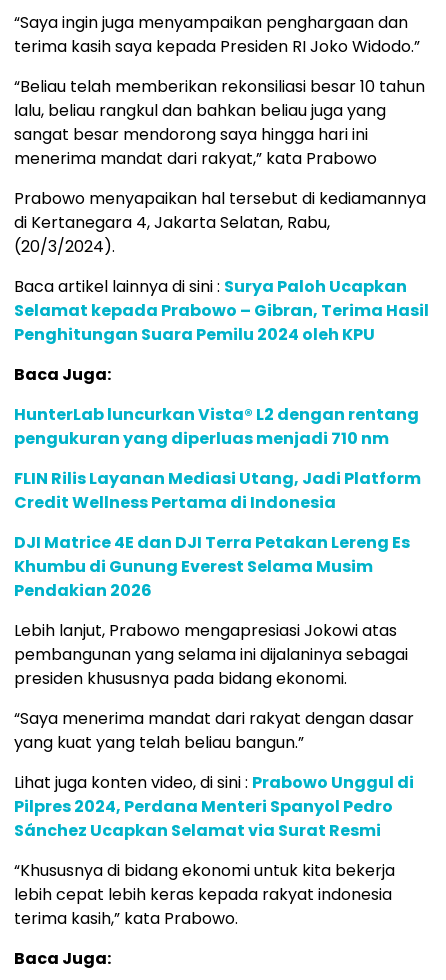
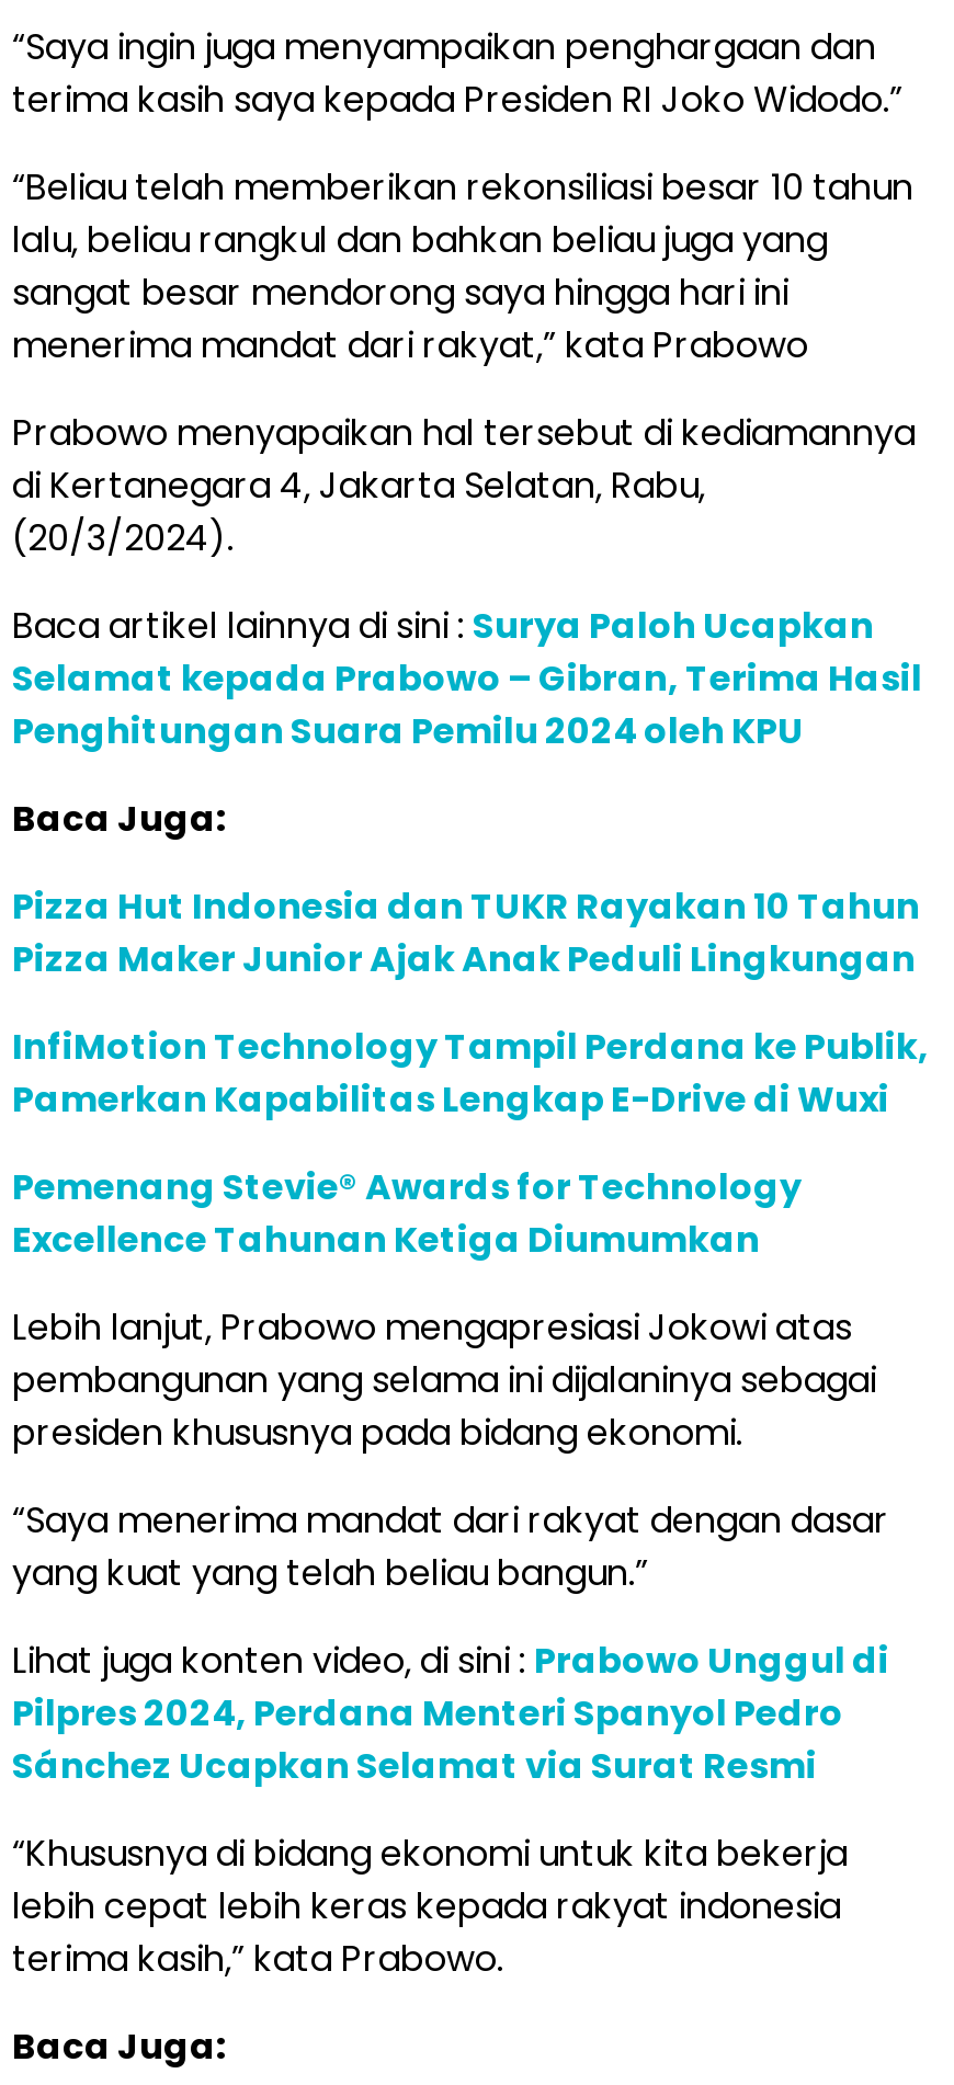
- HunterLab luncurkan Vista® L2 dengan rentang
- pengukuran yang diperluas menjadi 710 nm
+ Pizza Hut Indonesia dan TUKR Rayakan 10 Tahun
+ Pizza Maker Junior Ajak Anak Peduli Lingkungan

- FLIN Rilis Layanan Mediasi Utang, Jadi Platform
- Credit Wellness Pertama di Indonesia
+ InfiMotion Technology Tampil Perdana ke Publik,
+ Pamerkan Kapabilitas Lengkap E-Drive di Wuxi

- DJI Matrice 4E dan DJI Terra Petakan Lereng Es
- Khumbu di Gunung Everest Selama Musim
- Pendakian 2026
+ Pemenang Stevie® Awards for Technology
+ Excellence Tahunan Ketiga Diumumkan
